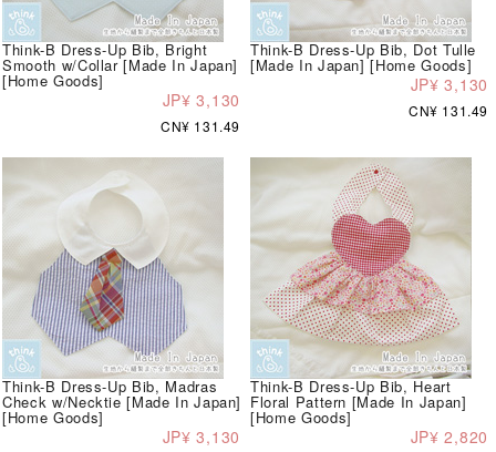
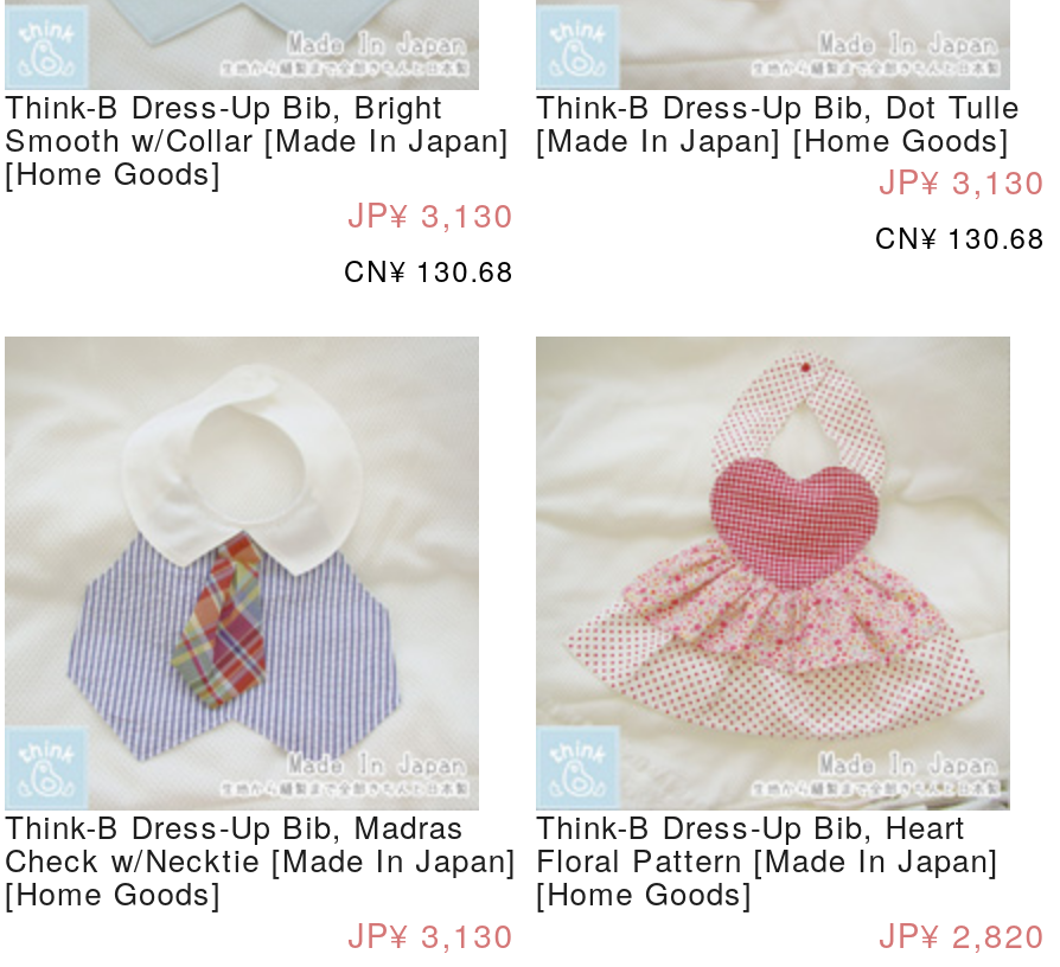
- CN¥ 131.49
+ CN¥ 130.68

- CN¥ 131.49
+ CN¥ 130.68
